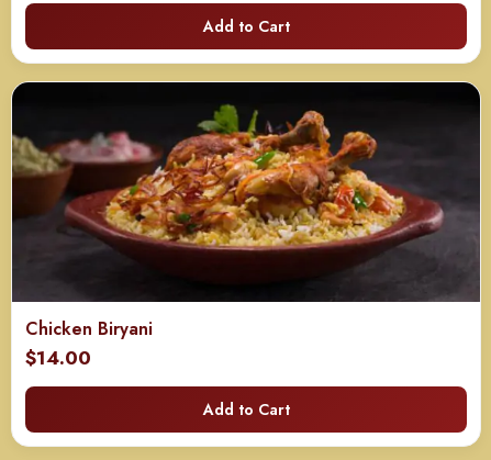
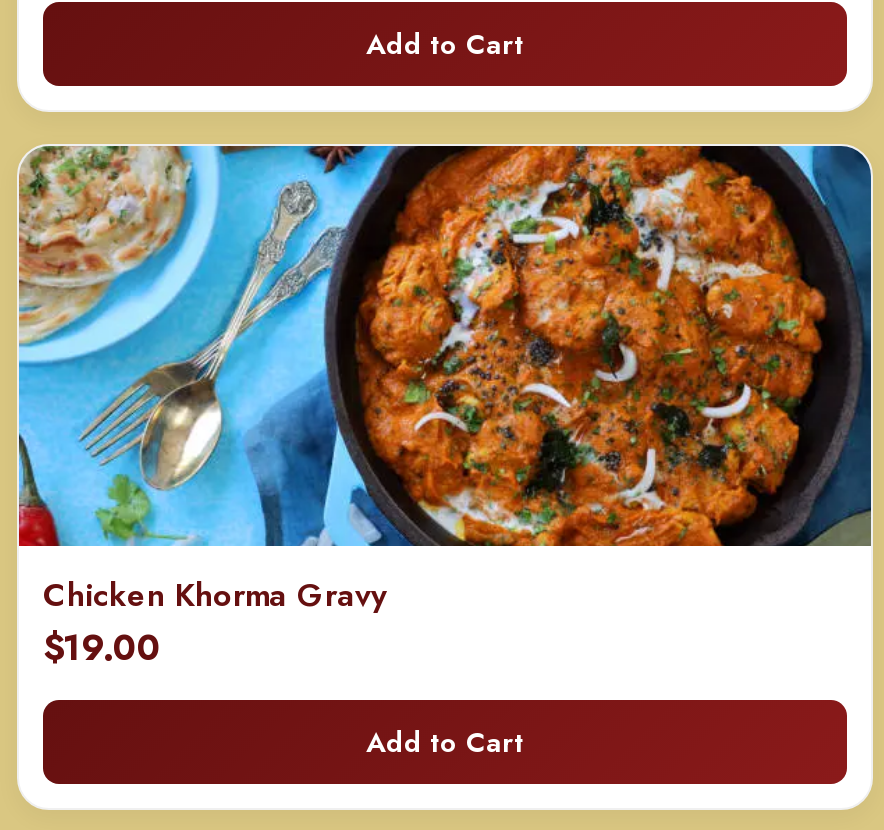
- [image]
- Chicken Biryani
- $14.00
+ [image]
+ Chicken Khorma Gravy
+ $19.00
